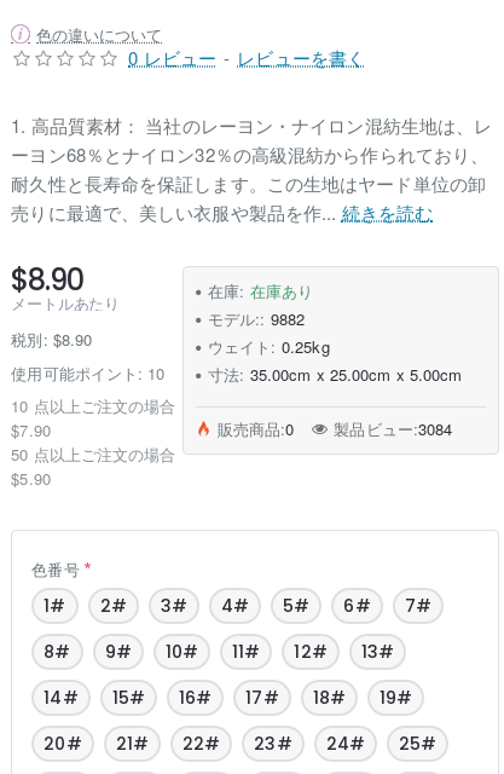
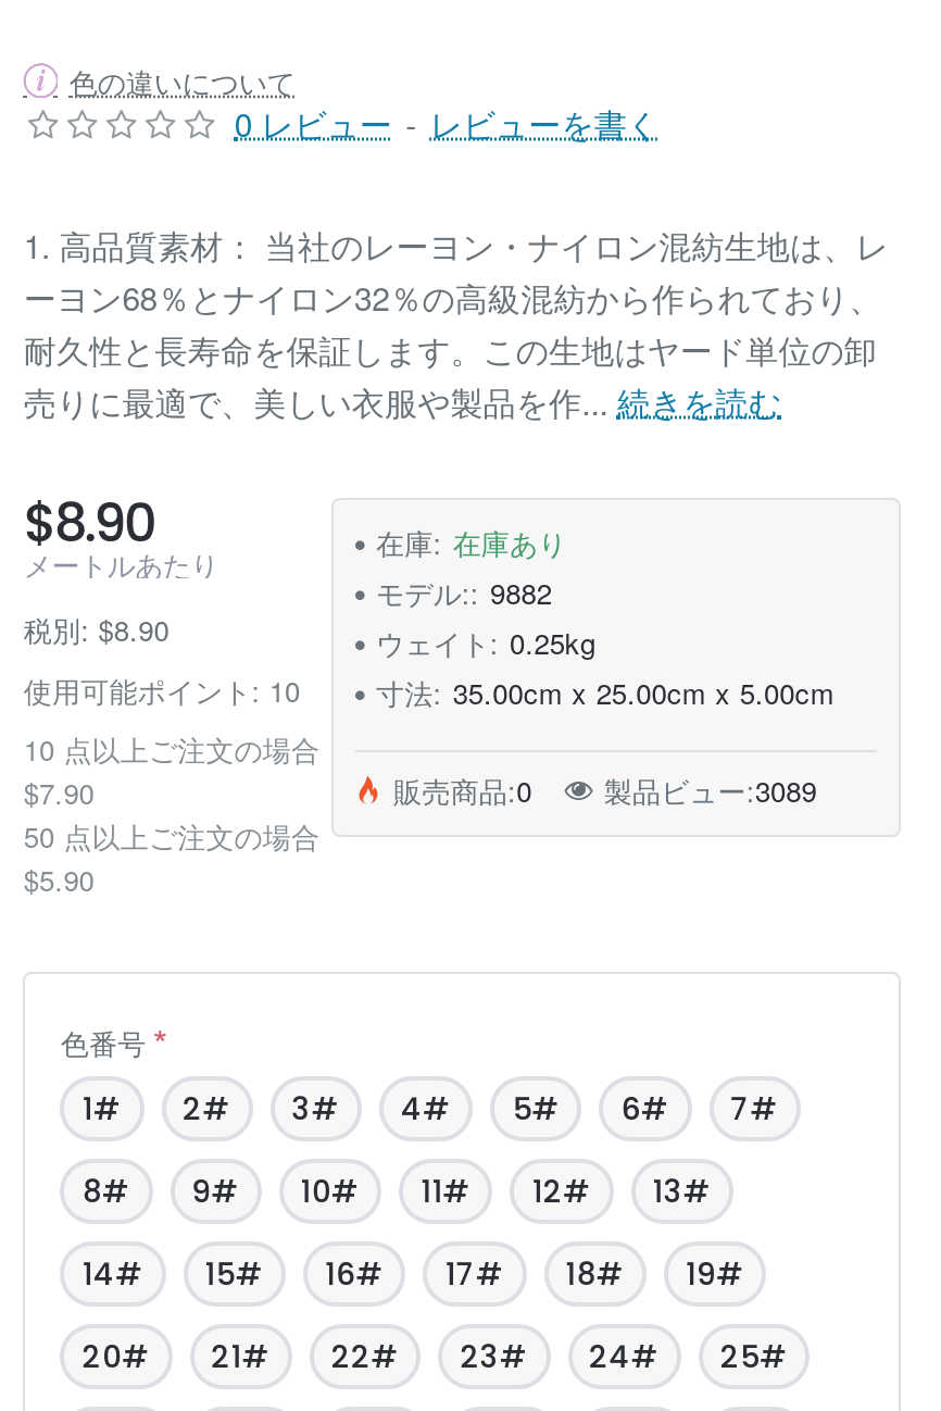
- 販売商品:0 製品ビュー:3084
+ 販売商品:0 製品ビュー:3089
